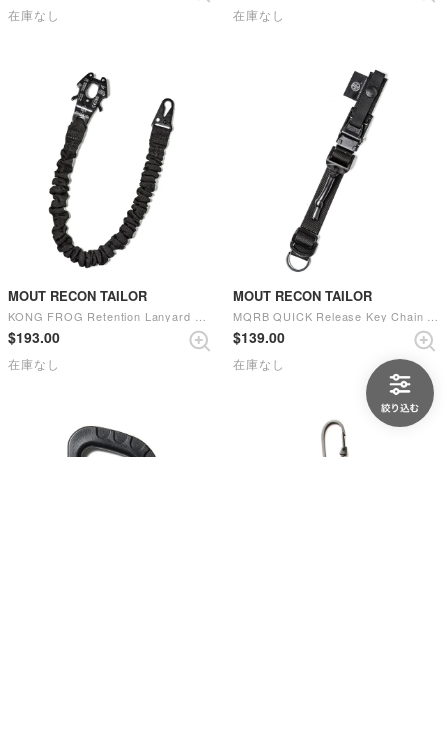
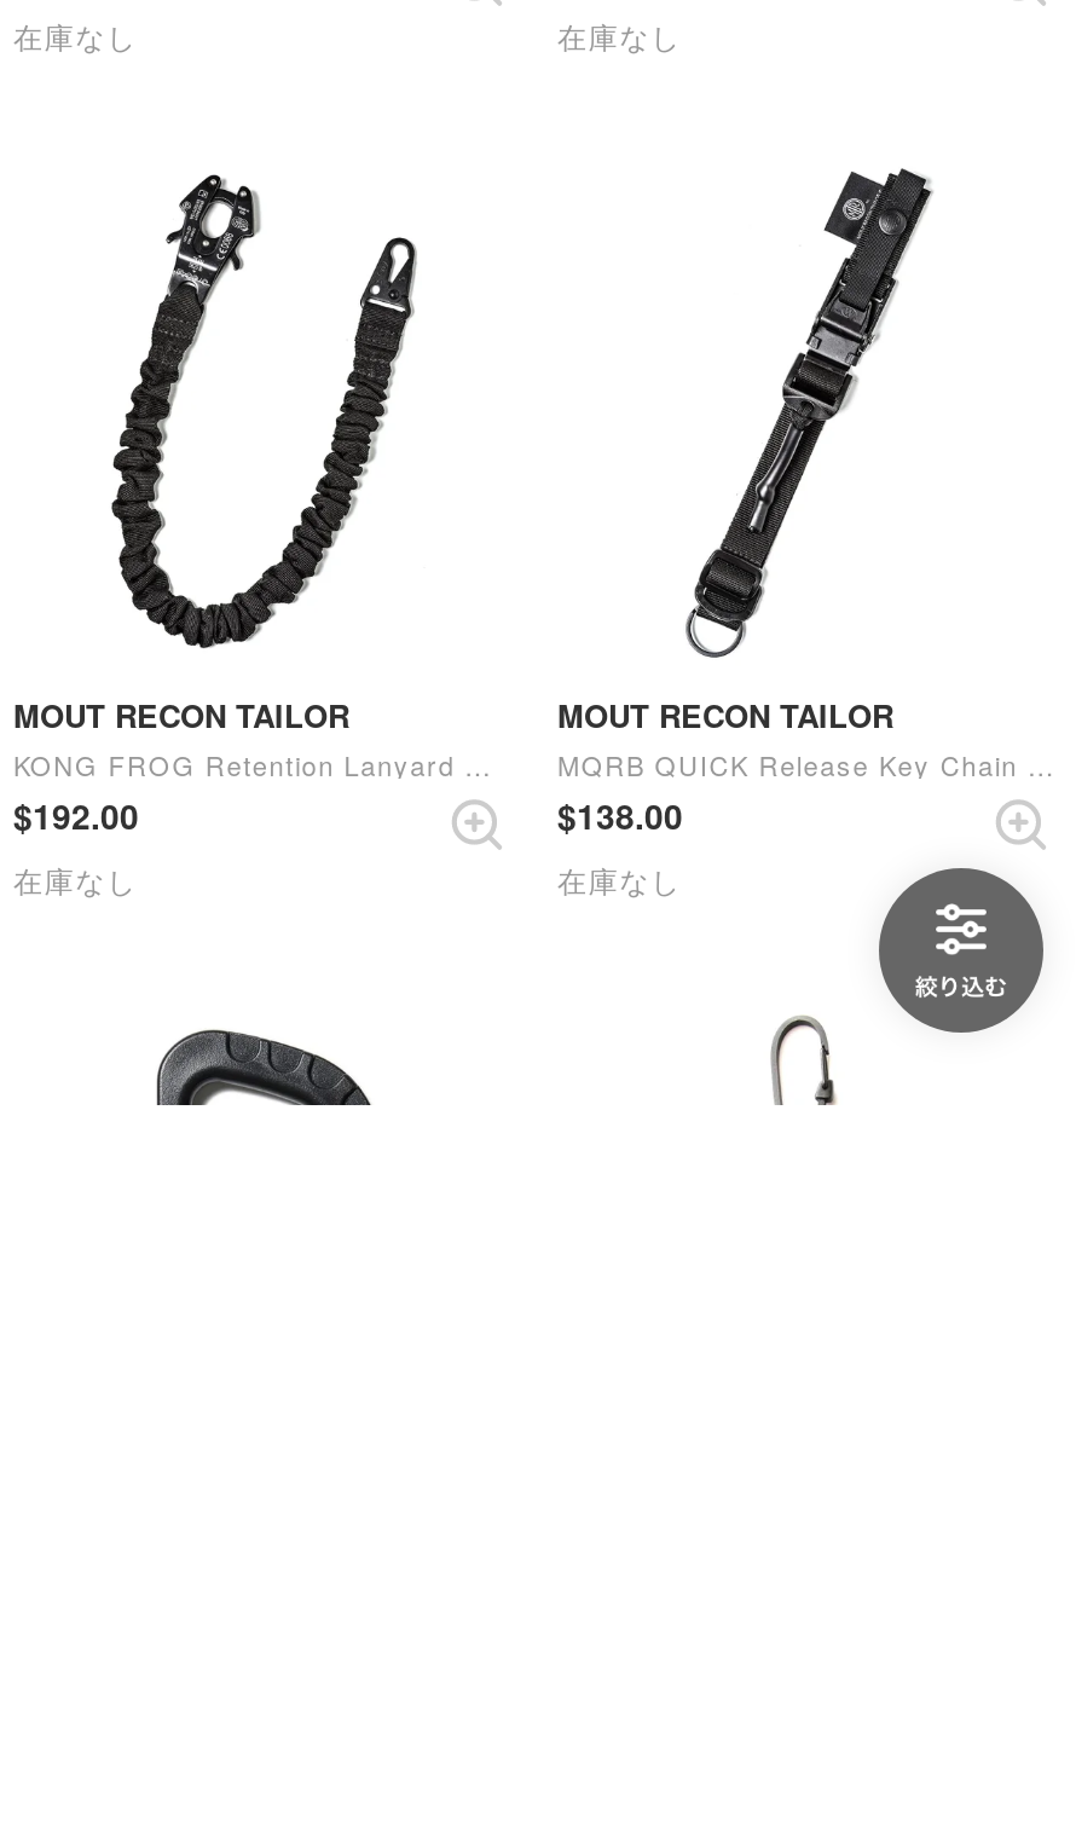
- $‌193.00
+ $‌192.00

- $‌139.00
+ $‌138.00
